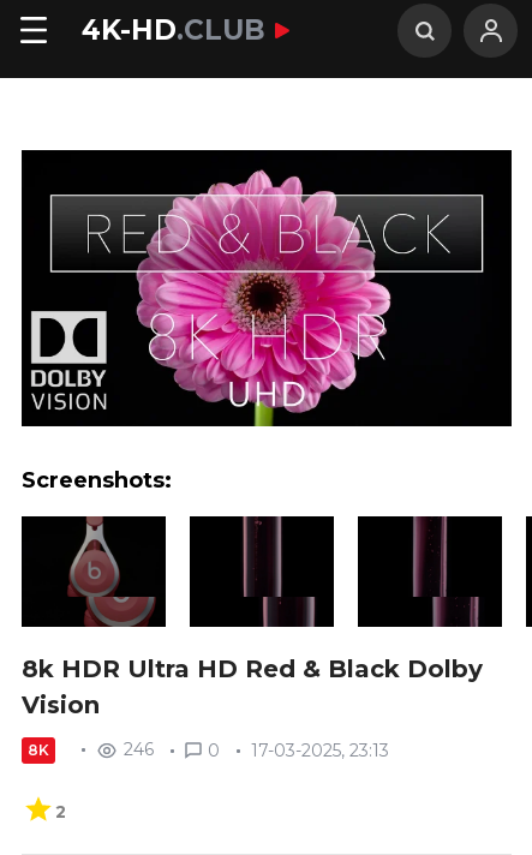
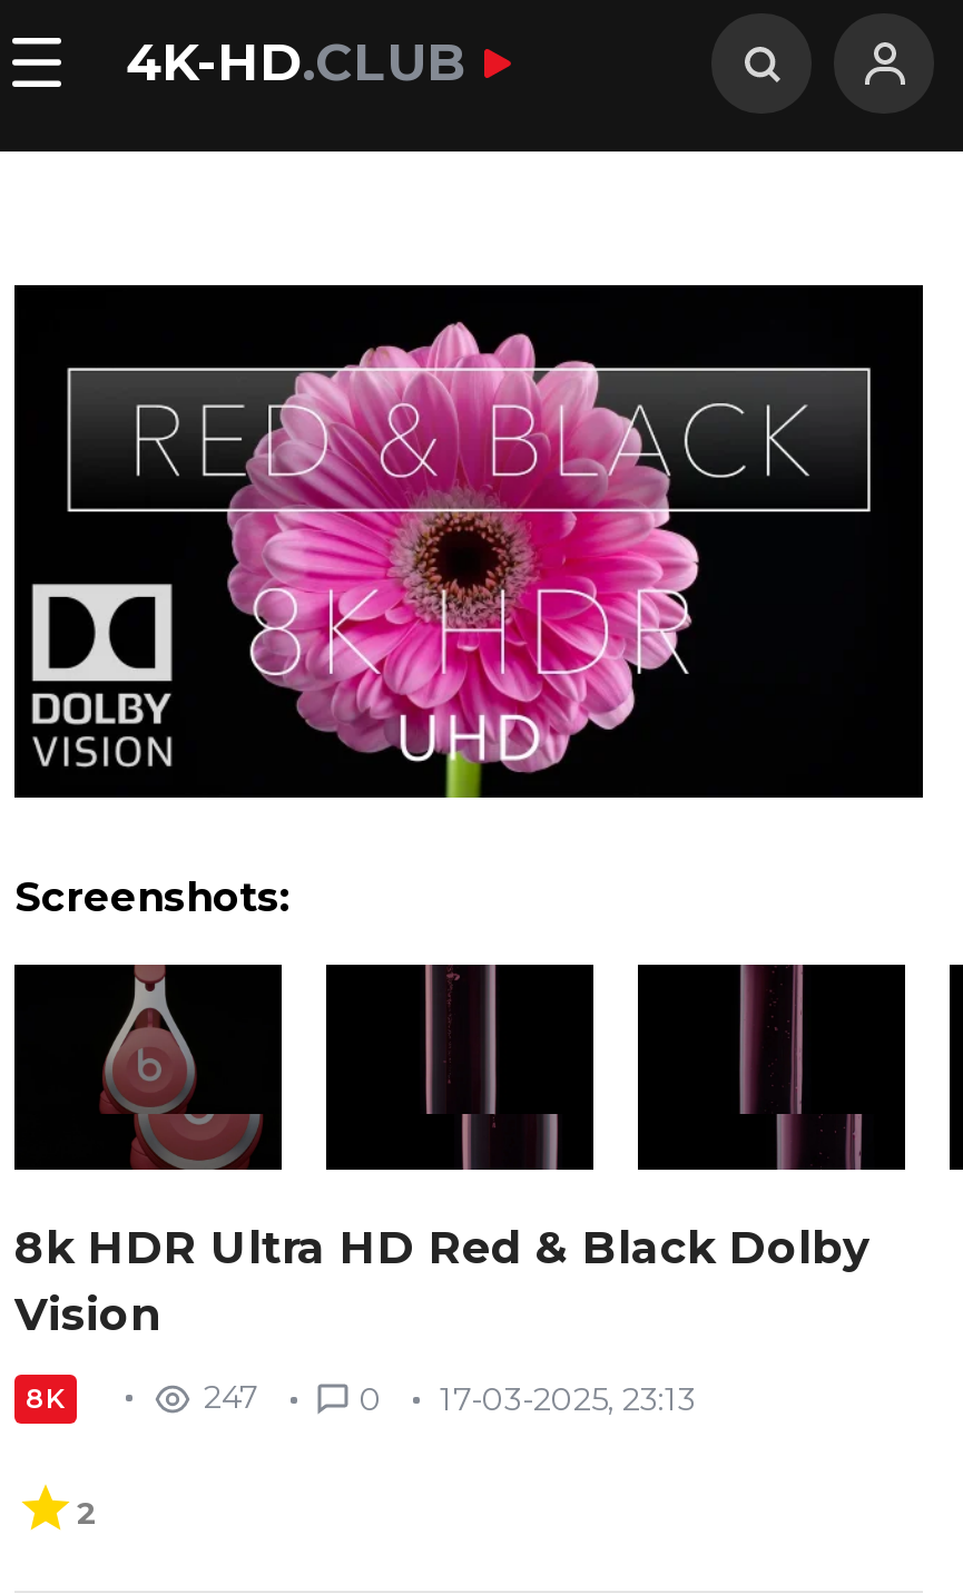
- 246
+ 247
